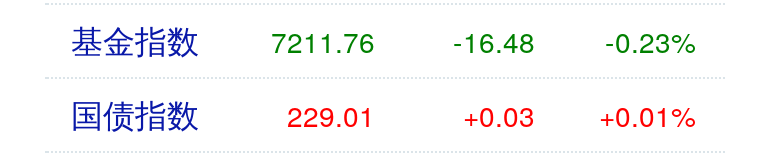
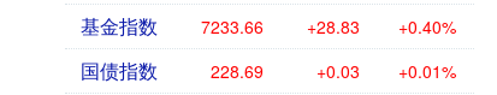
- 7211.76
+ 7233.66

- -16.48
+ +28.83

- -0.23%
+ +0.40%

- 229.01
+ 228.69
